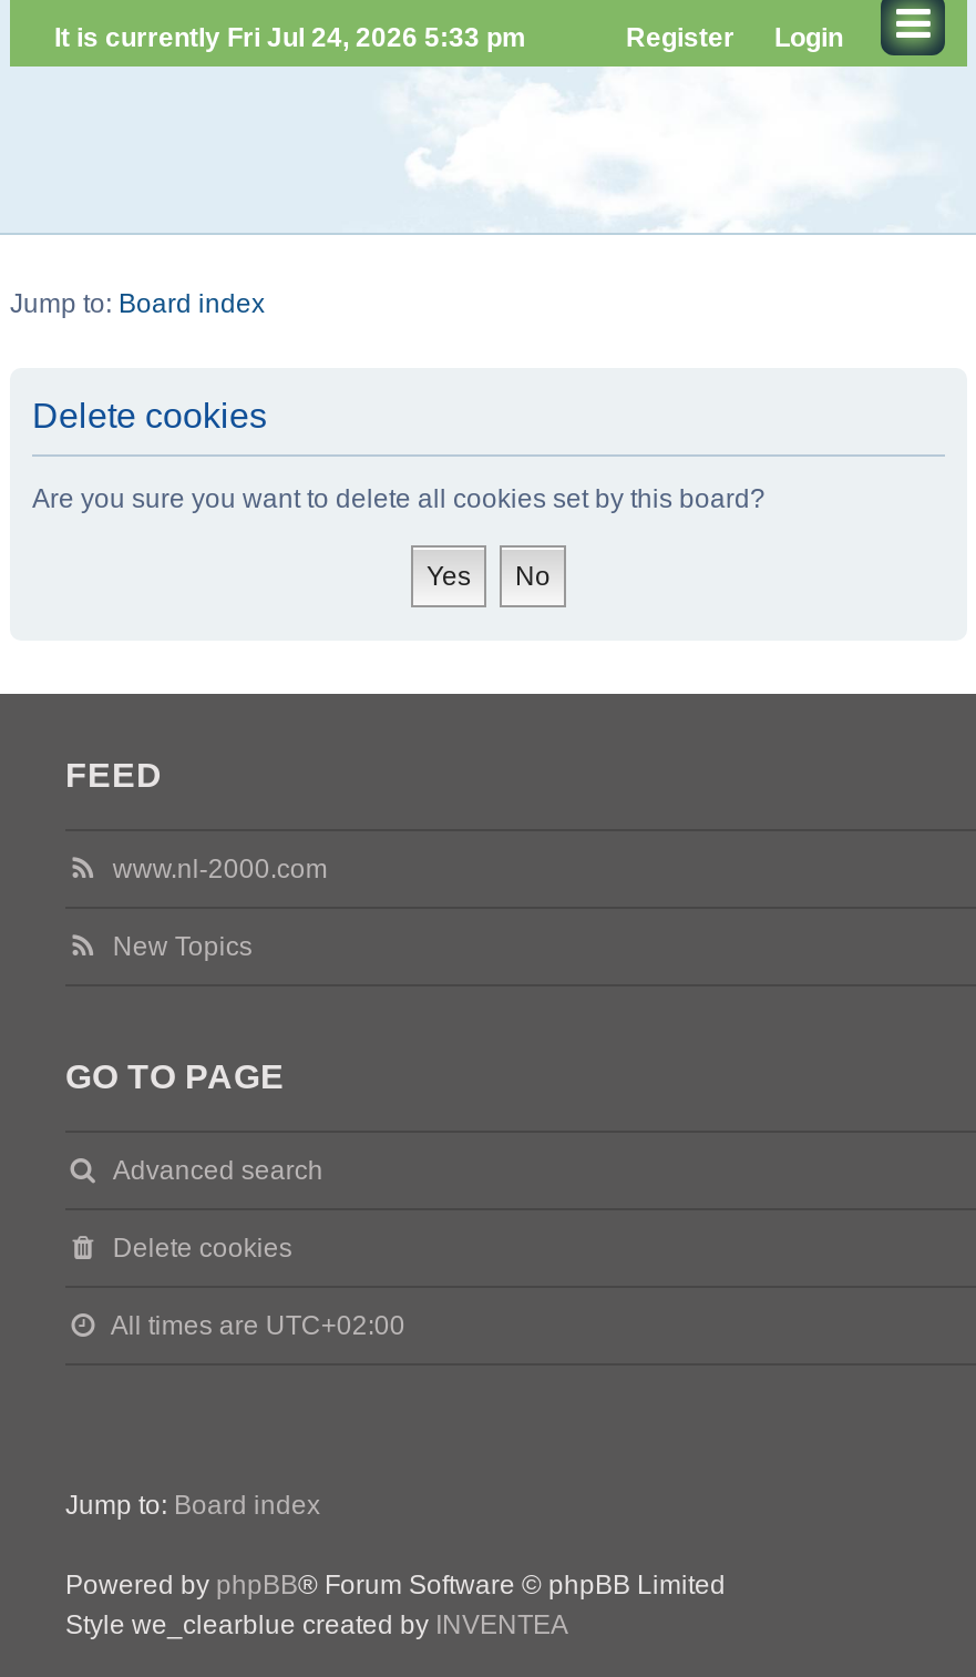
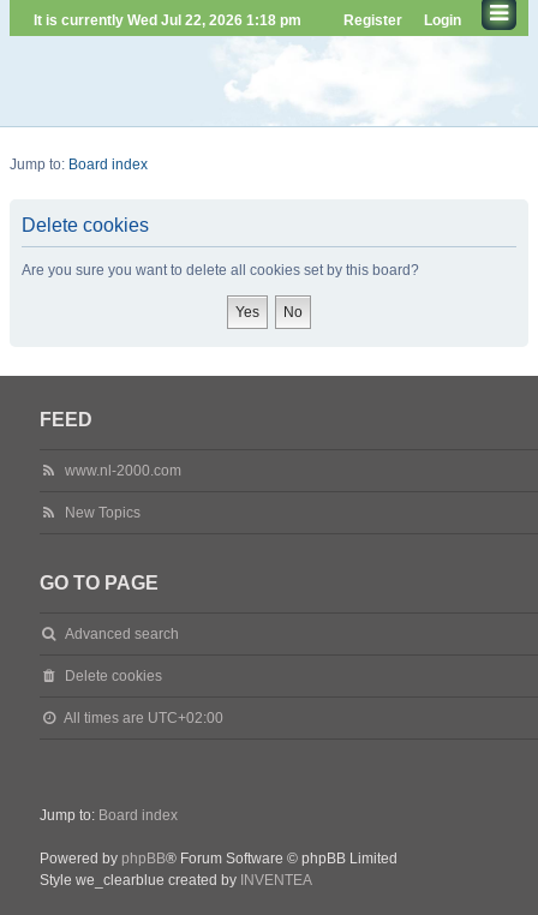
- It is currently Fri Jul 24, 2026 5:33 pm
+ It is currently Wed Jul 22, 2026 1:18 pm
